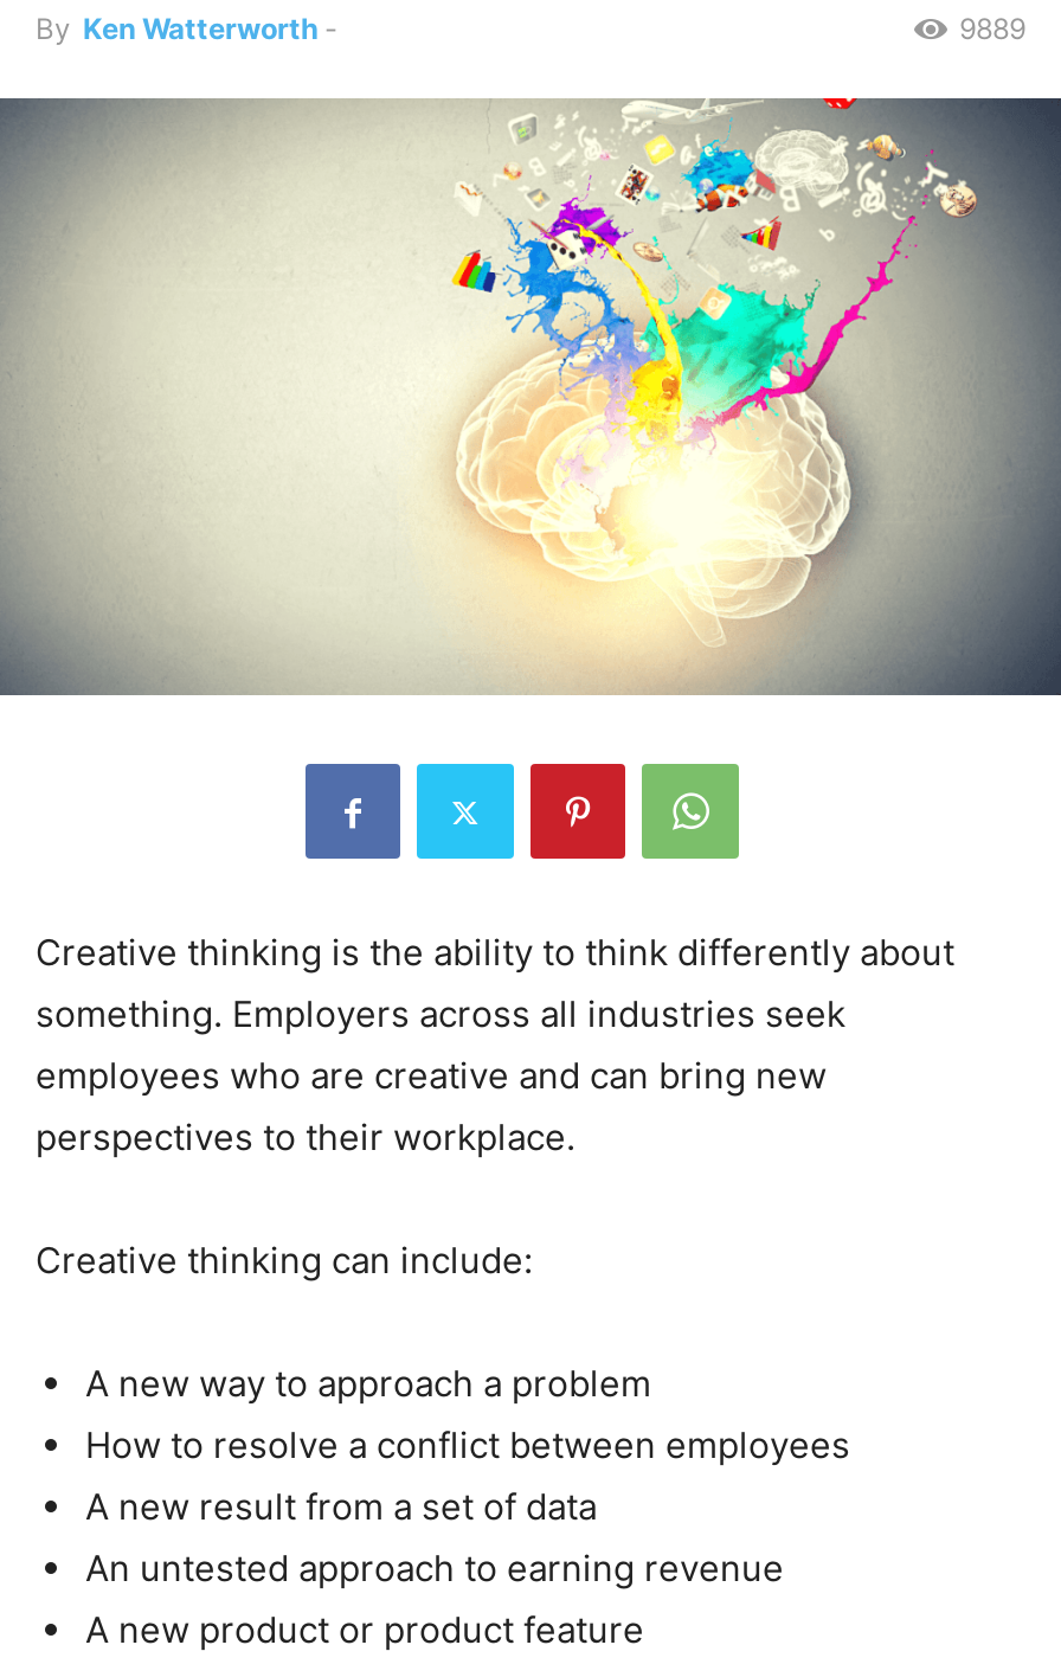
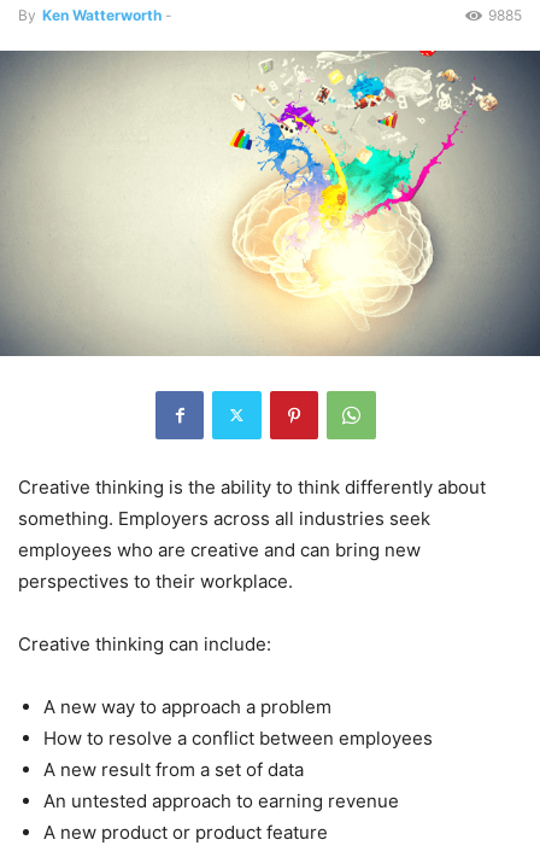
- 9889
+ 9885
